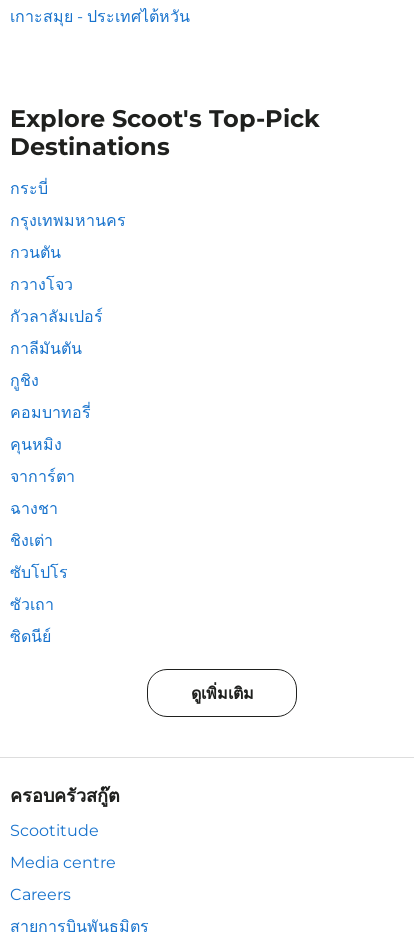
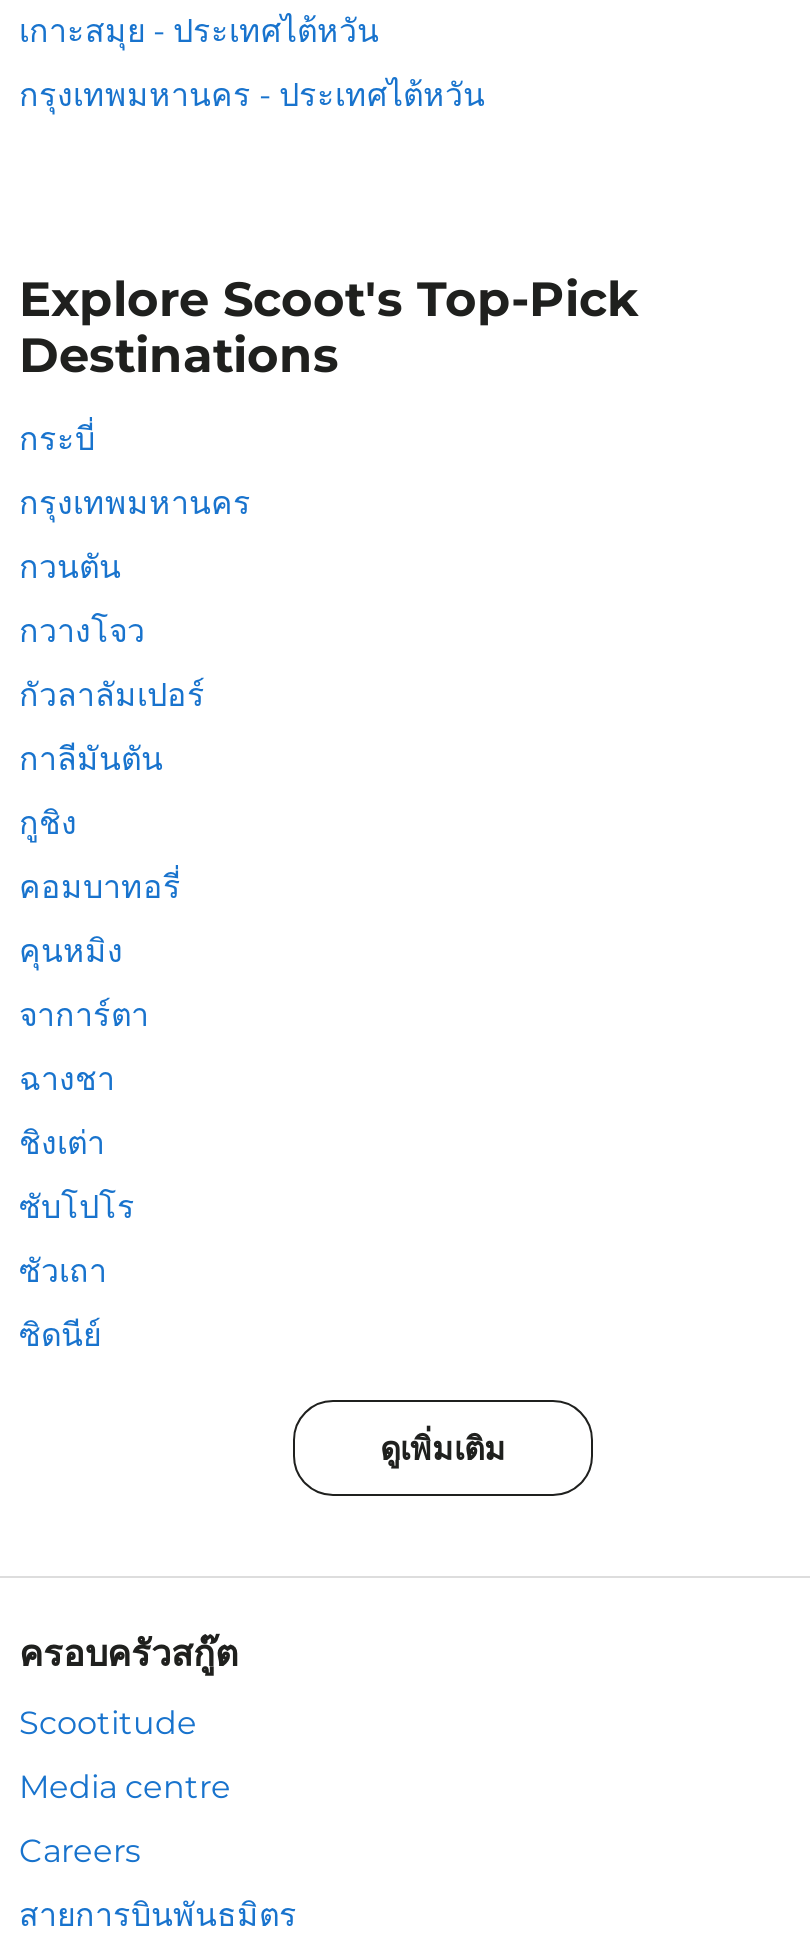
+ กรุงเทพมหานคร - ประเทศไต้หวัน
